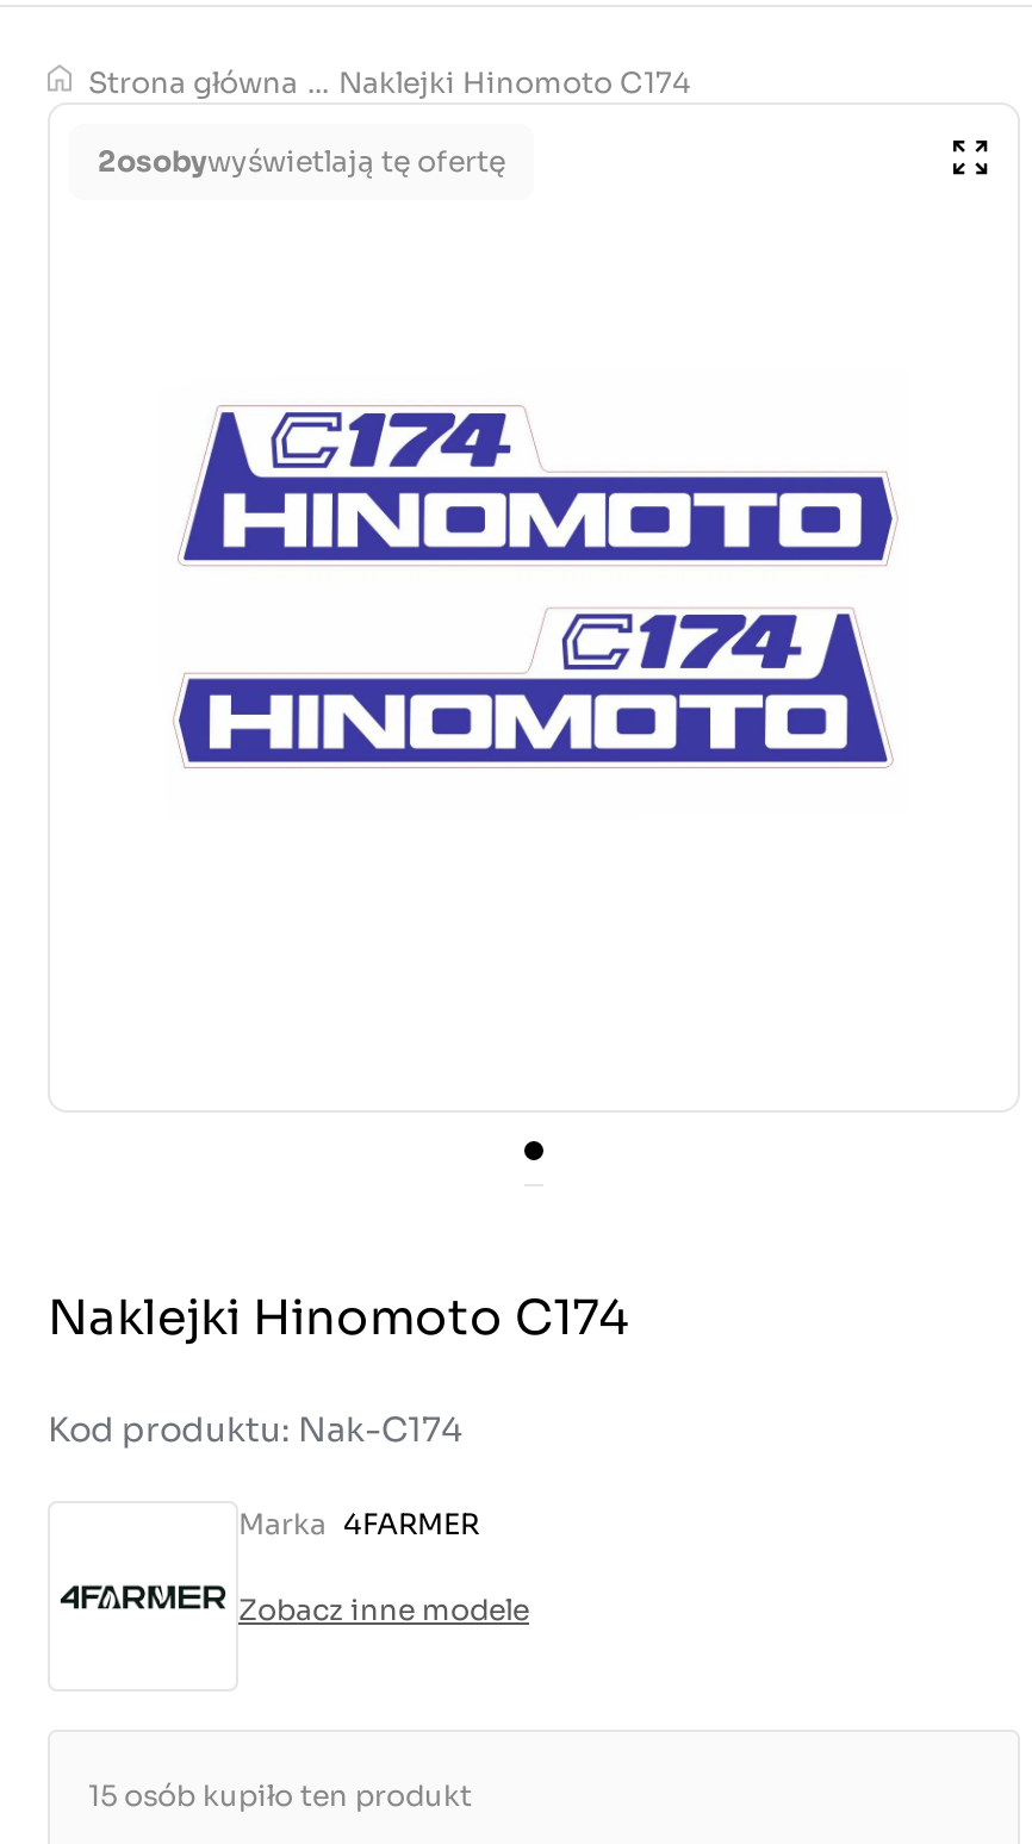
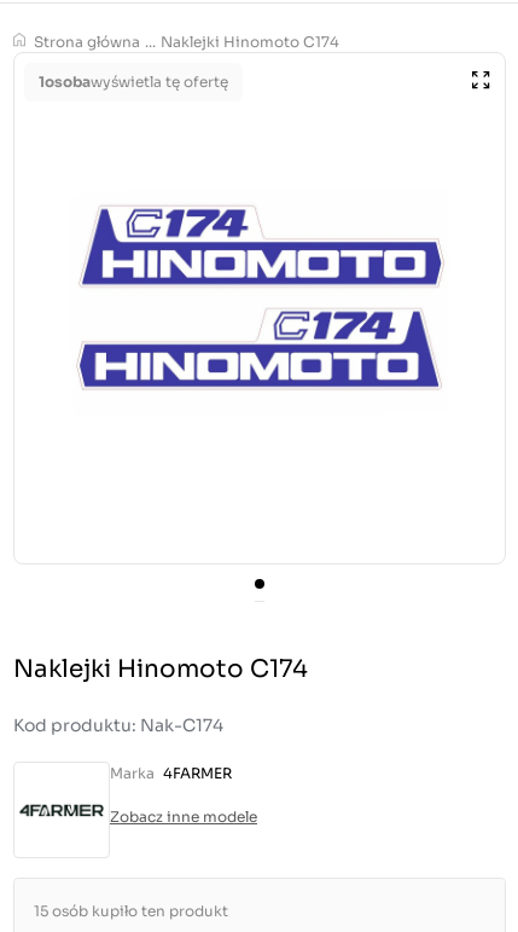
- 2osobywyświetlają tę ofertę
+ 1osobawyświetla tę ofertę
